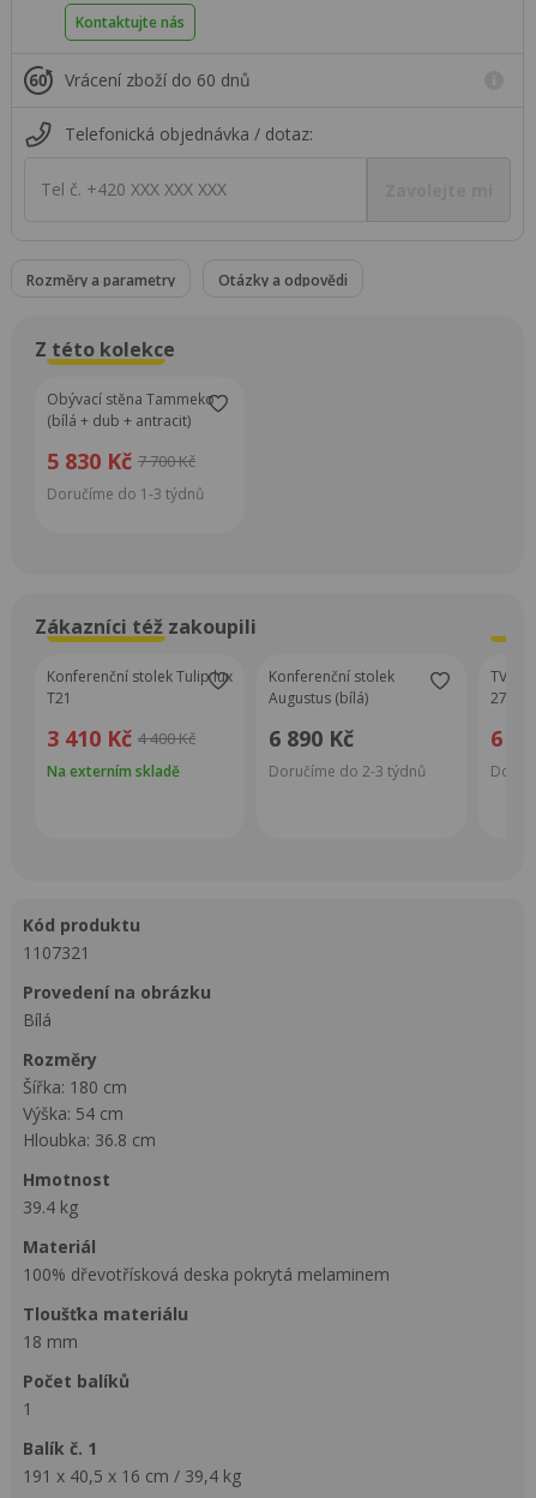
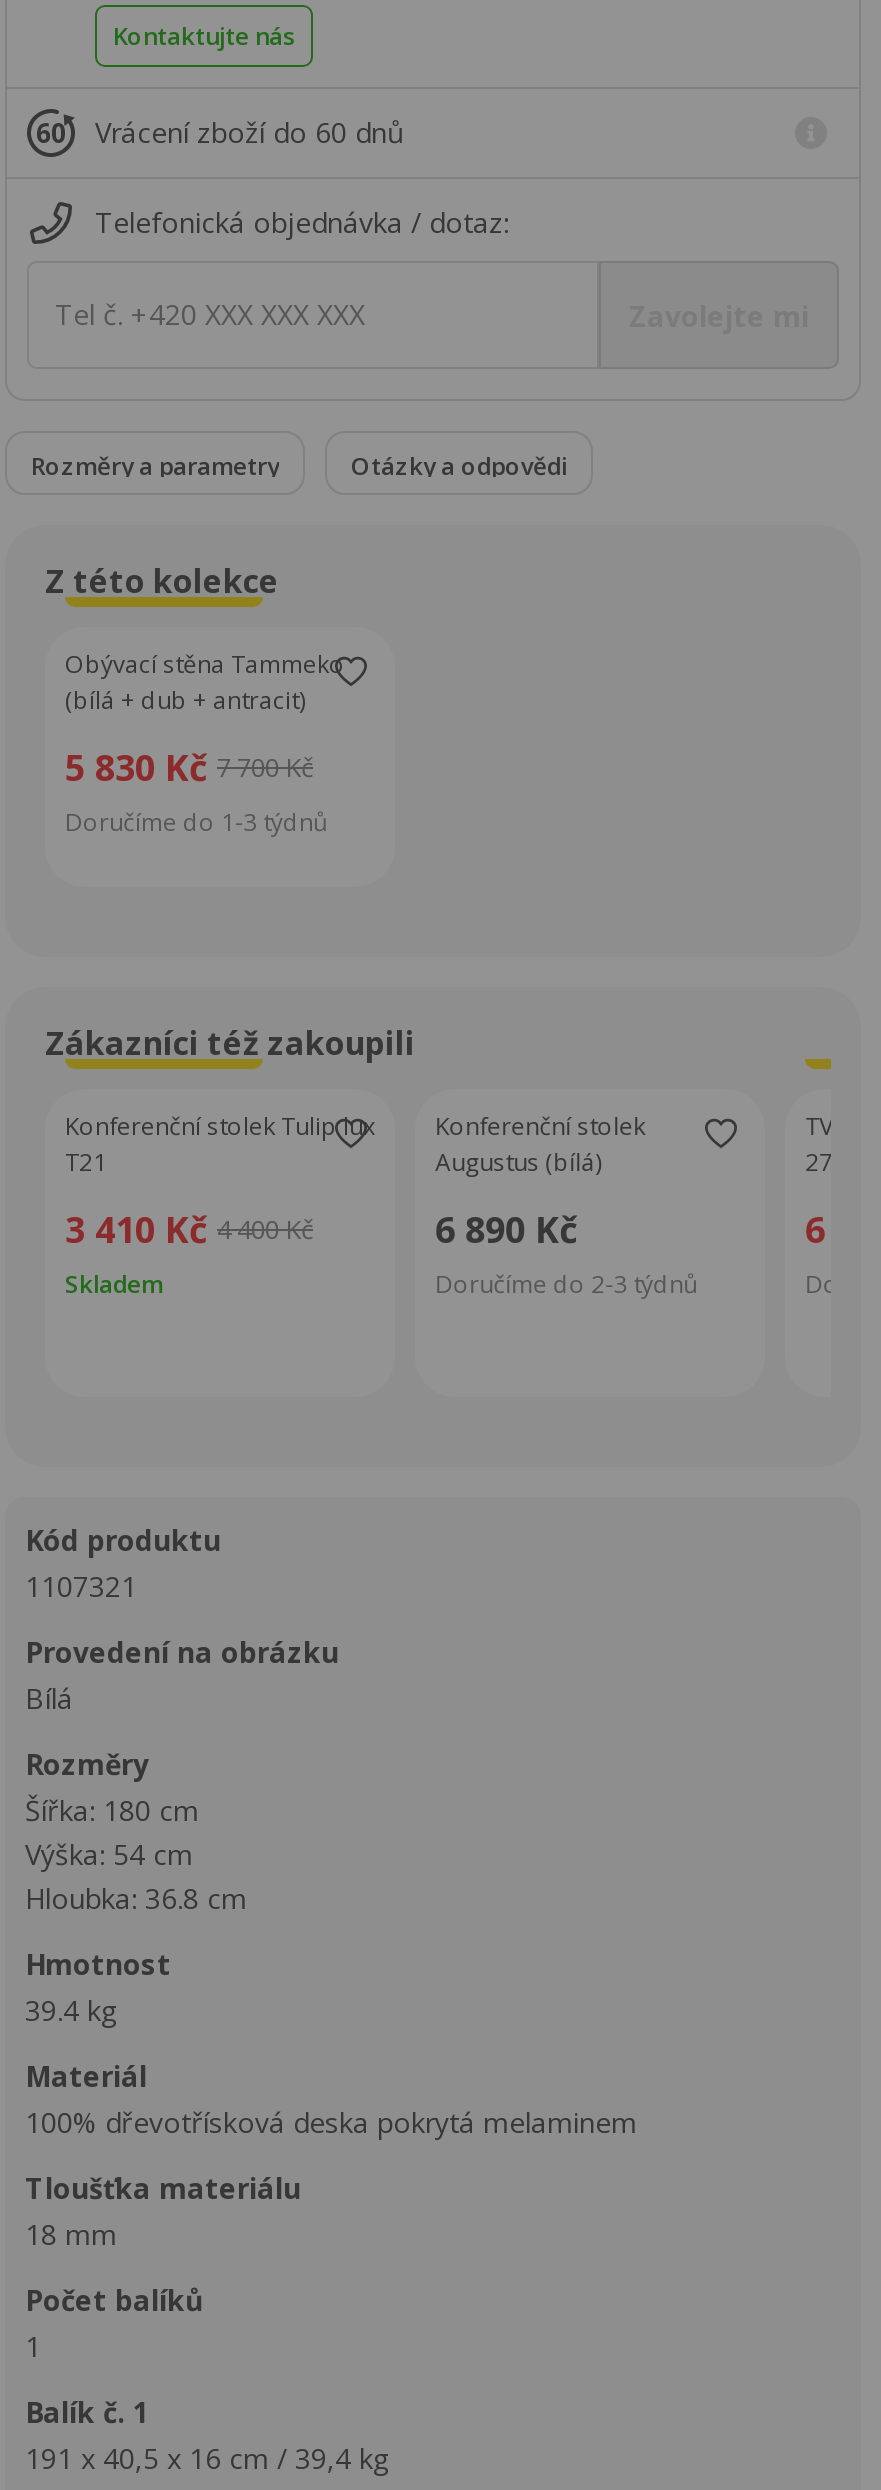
- Na externím skladě
+ Skladem
